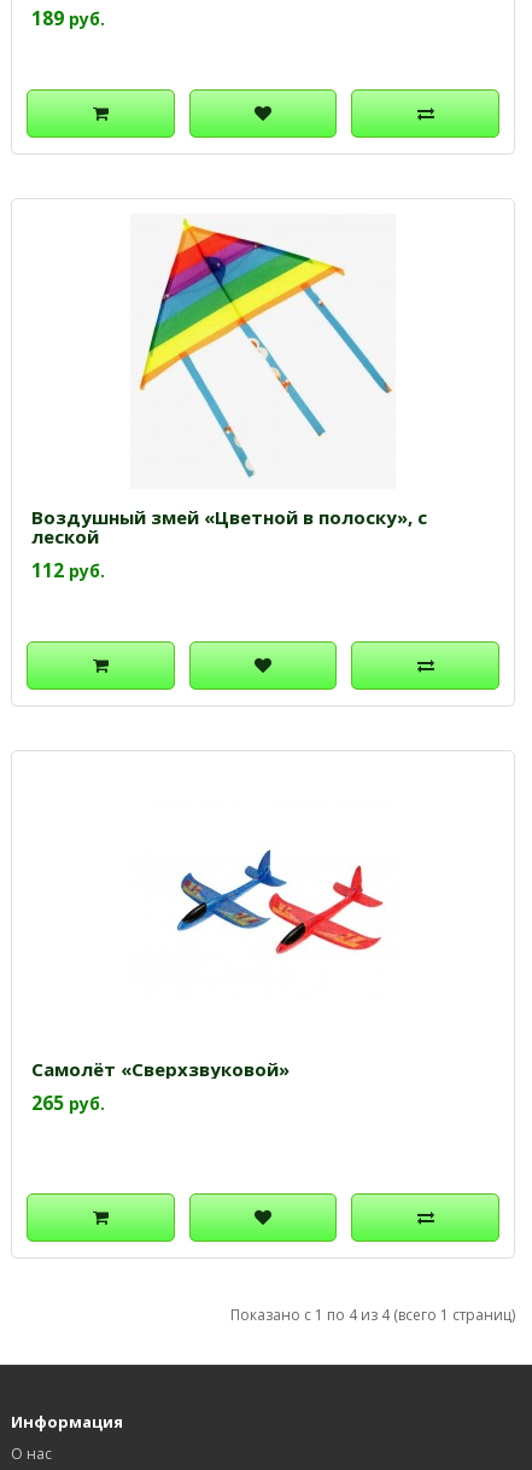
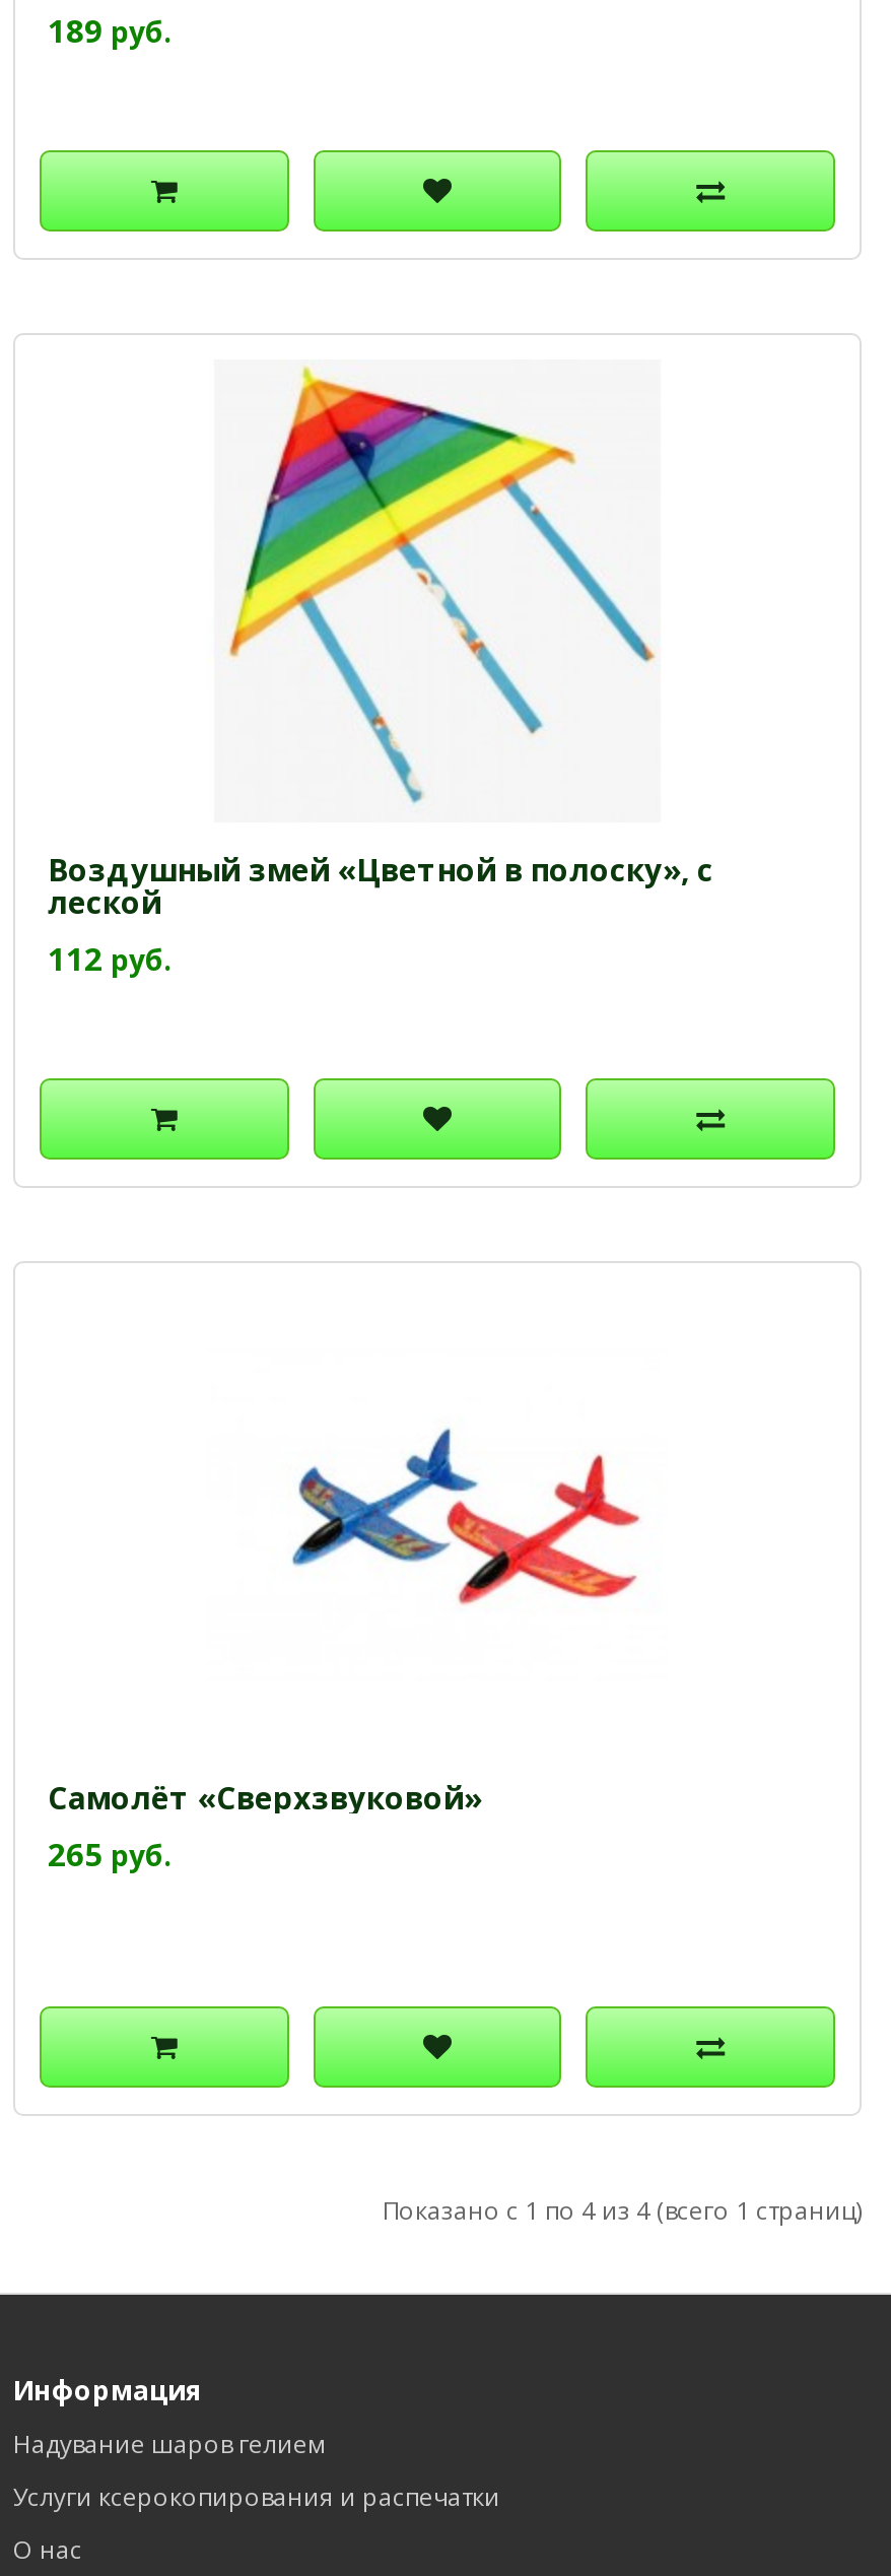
+ Надувание шаров гелием
+ Услуги ксерокопирования и распечатки
